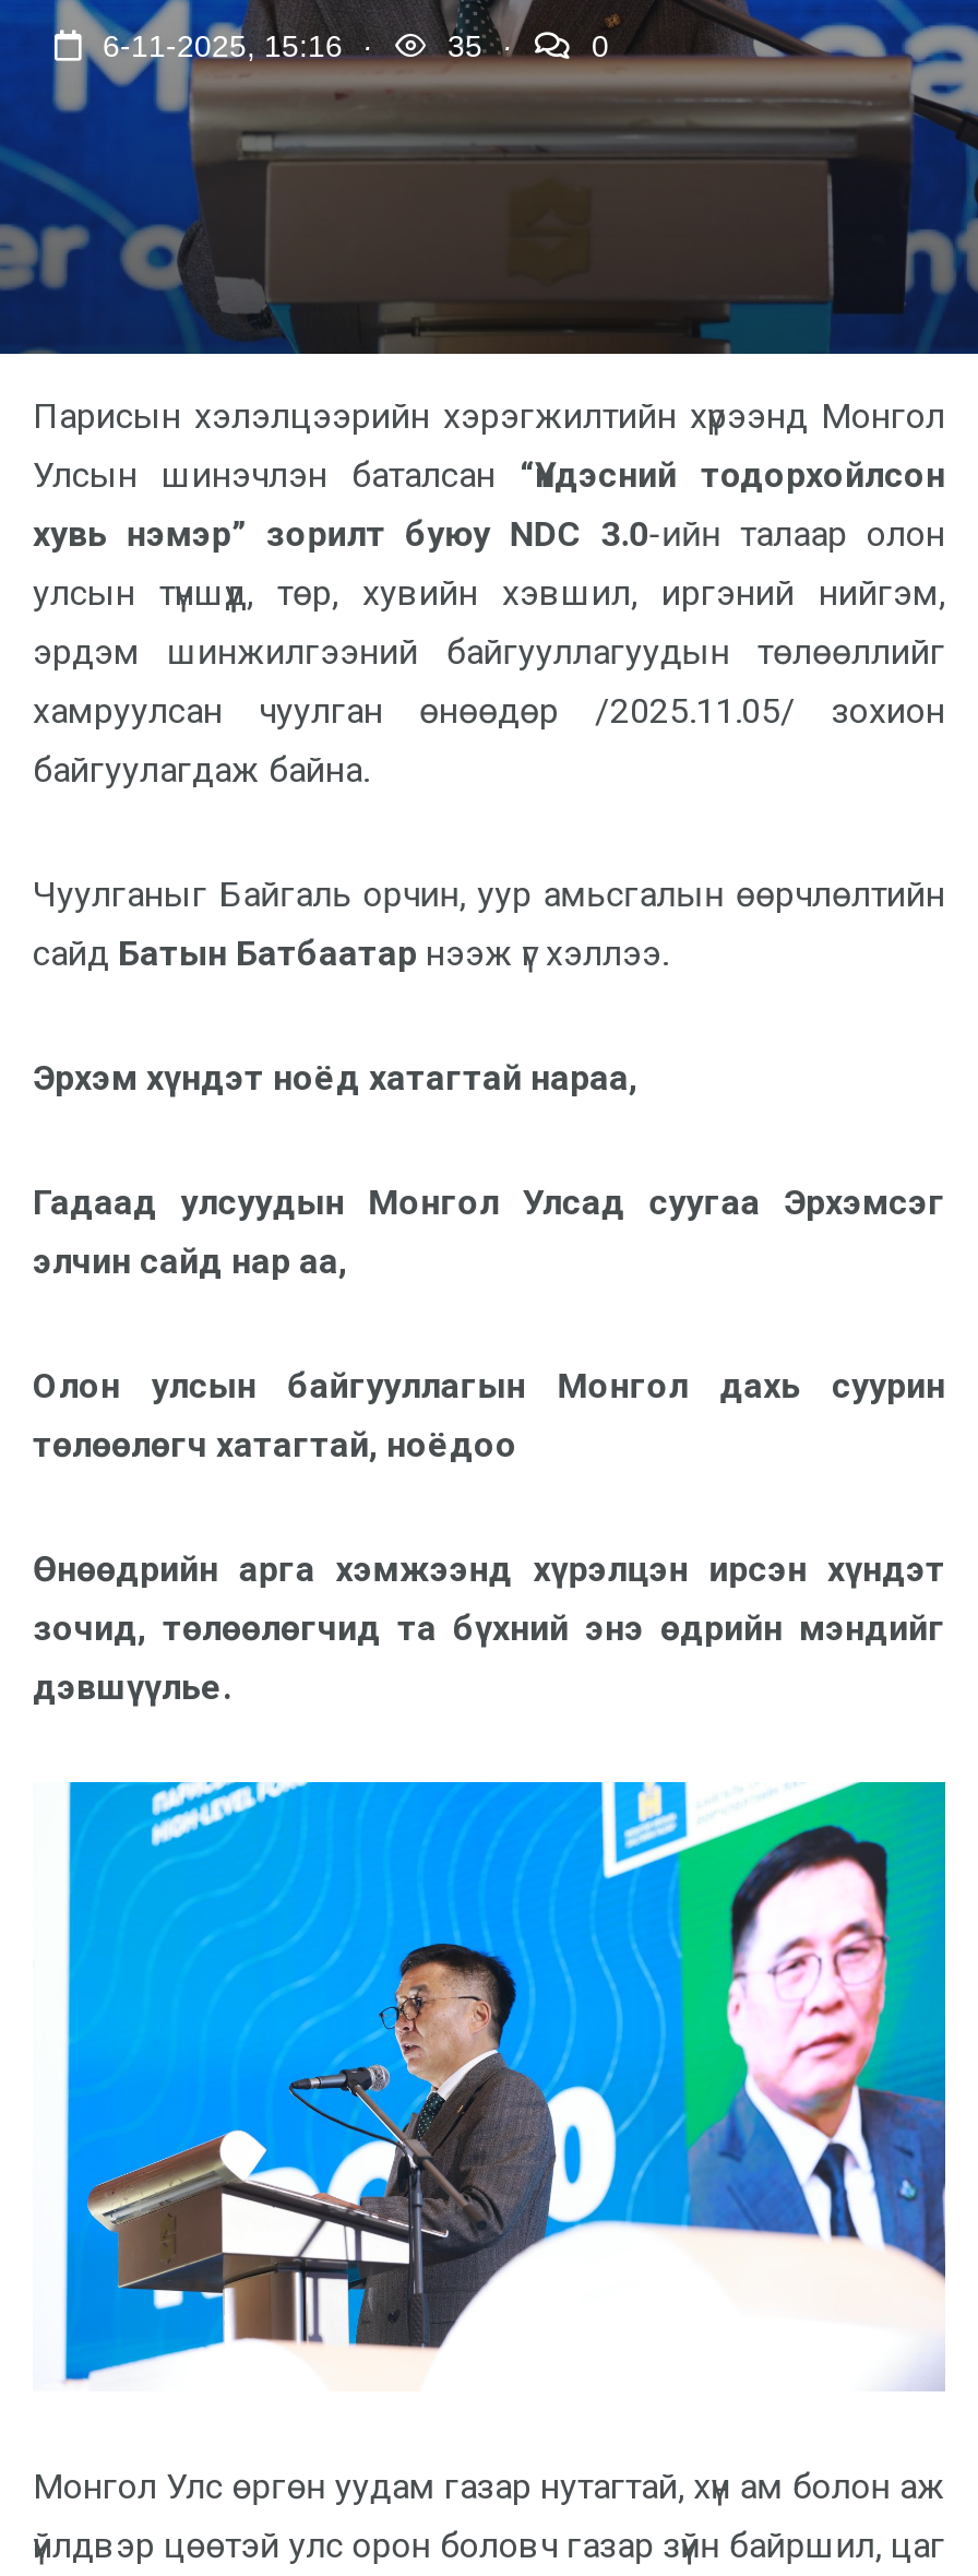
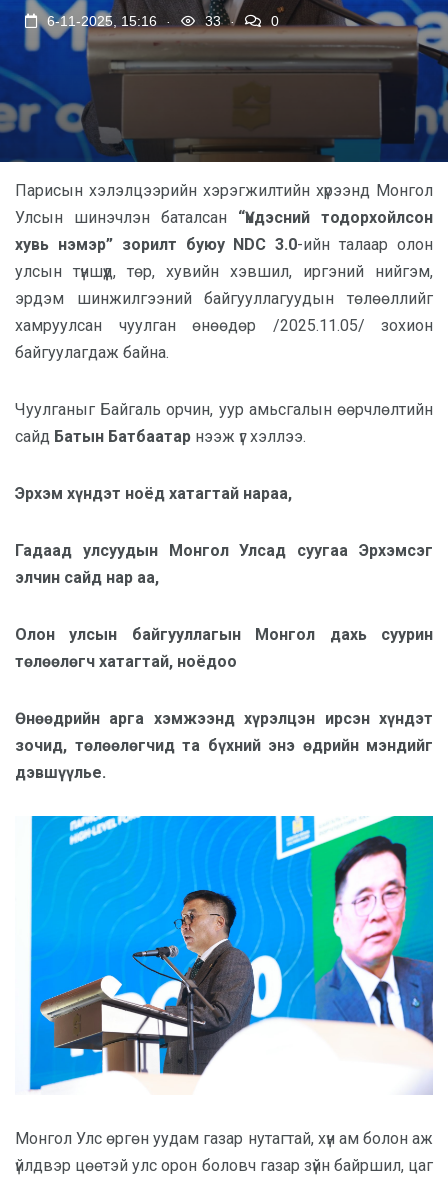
- 35
+ 33
